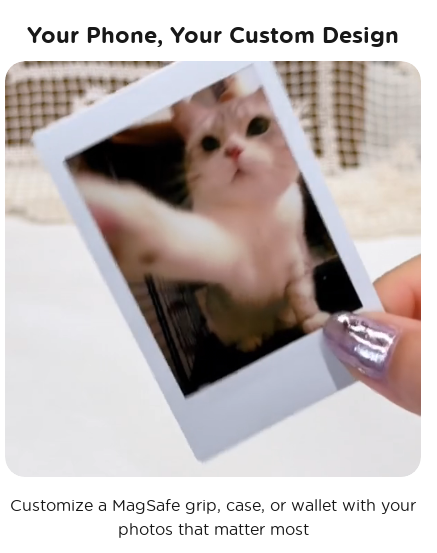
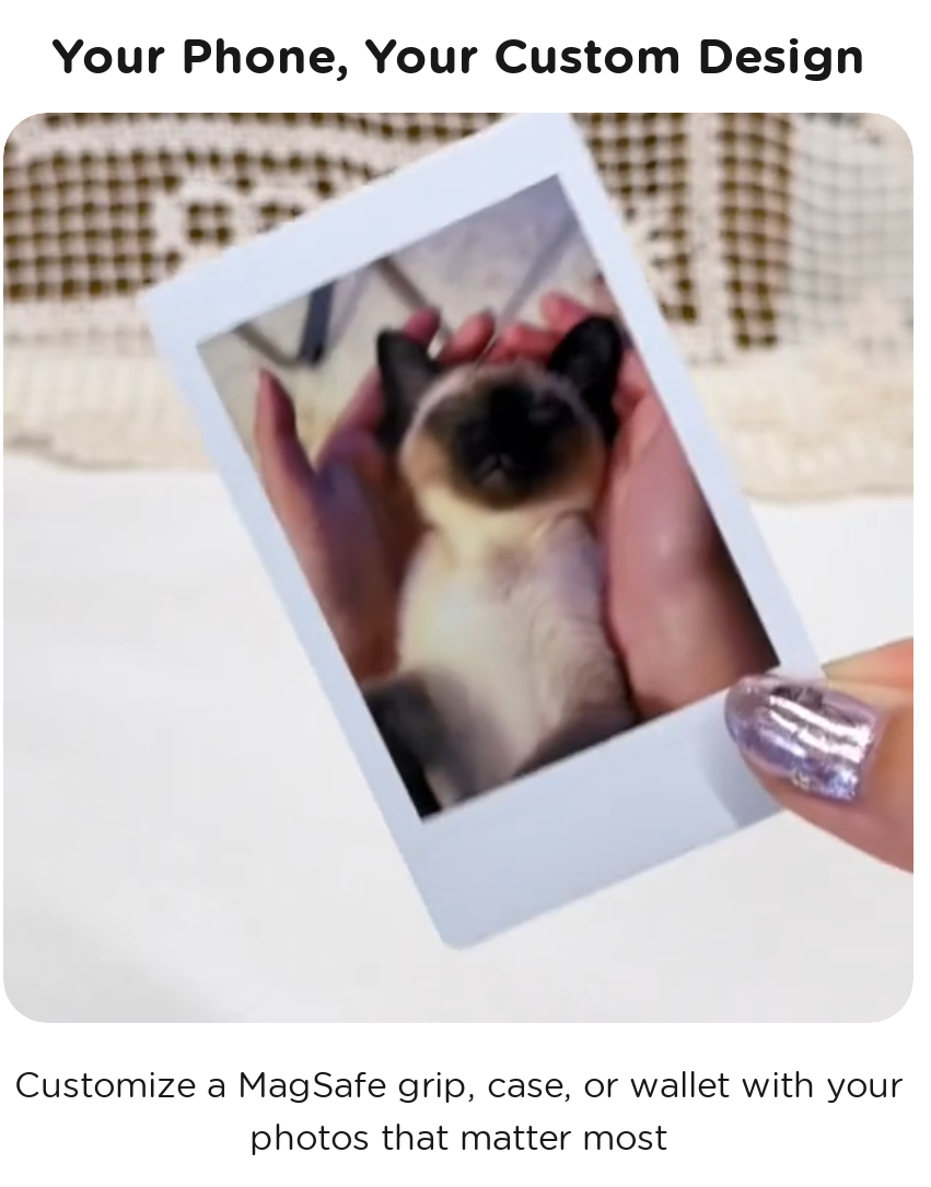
- [image]
+ [image]
